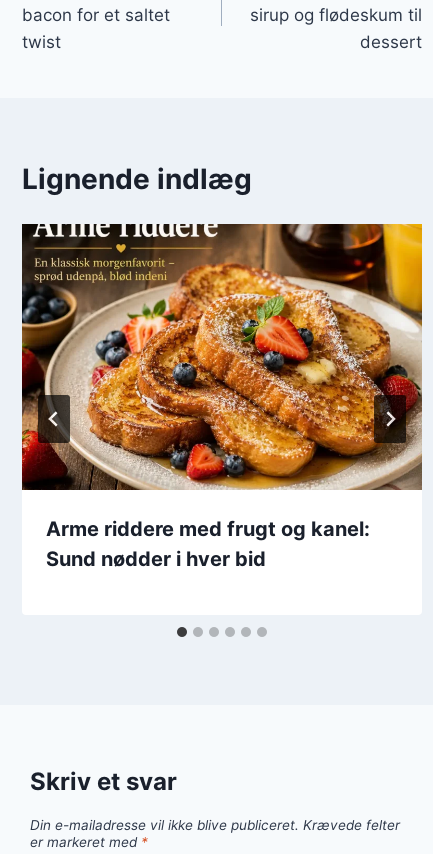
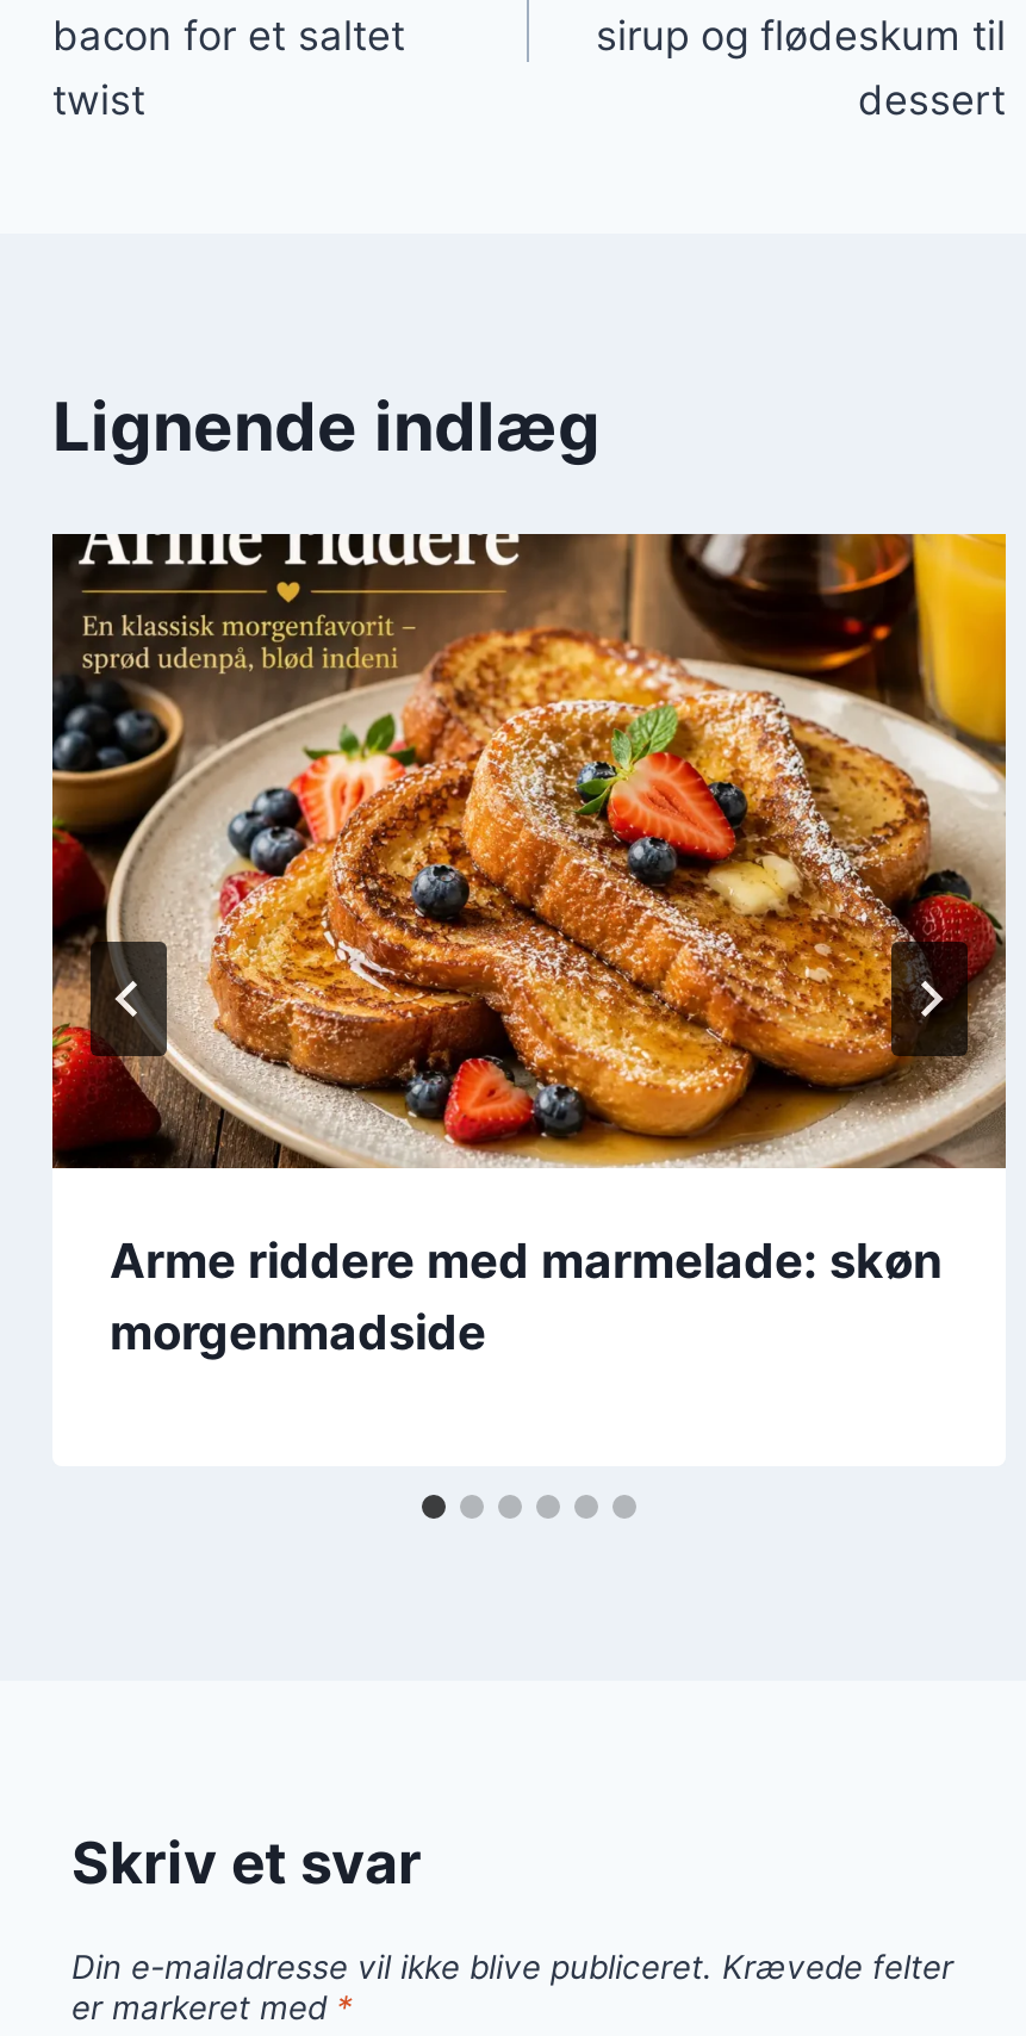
- Arme riddere med frugt og kanel:
- Sund nødder i hver bid
+ Arme riddere med marmelade: skøn
+ morgenmadside
